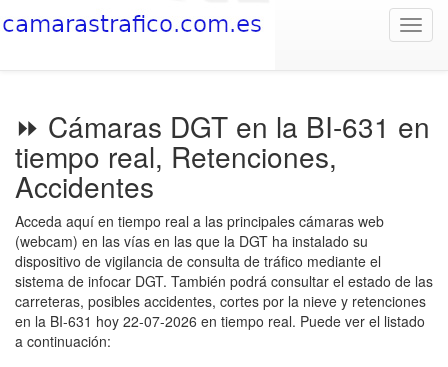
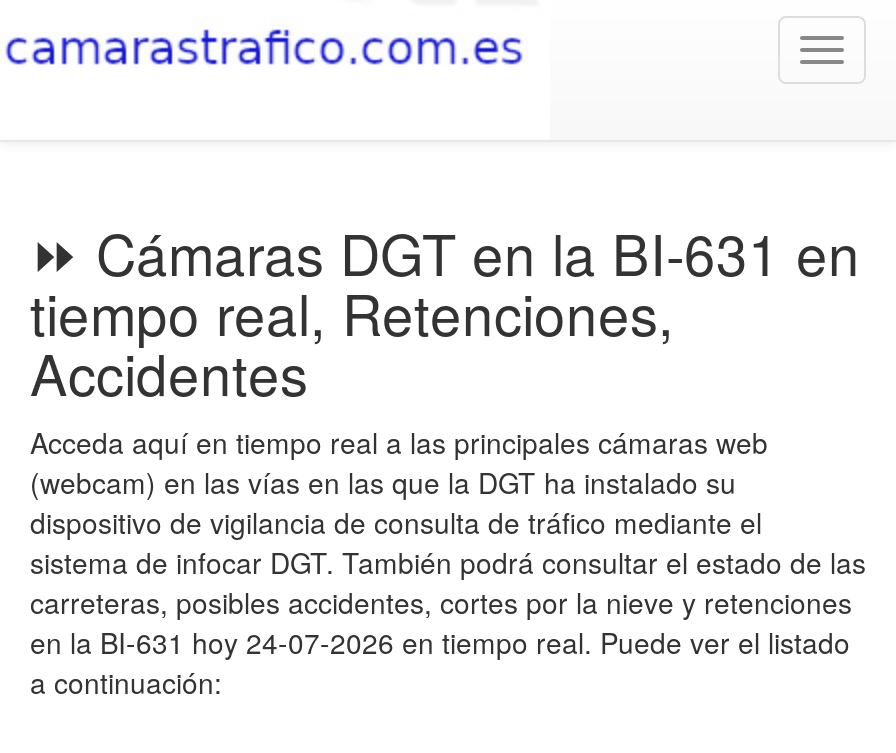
- en la BI-631 hoy 22-07-2026 en tiempo real. Puede ver el listado
+ en la BI-631 hoy 24-07-2026 en tiempo real. Puede ver el listado
